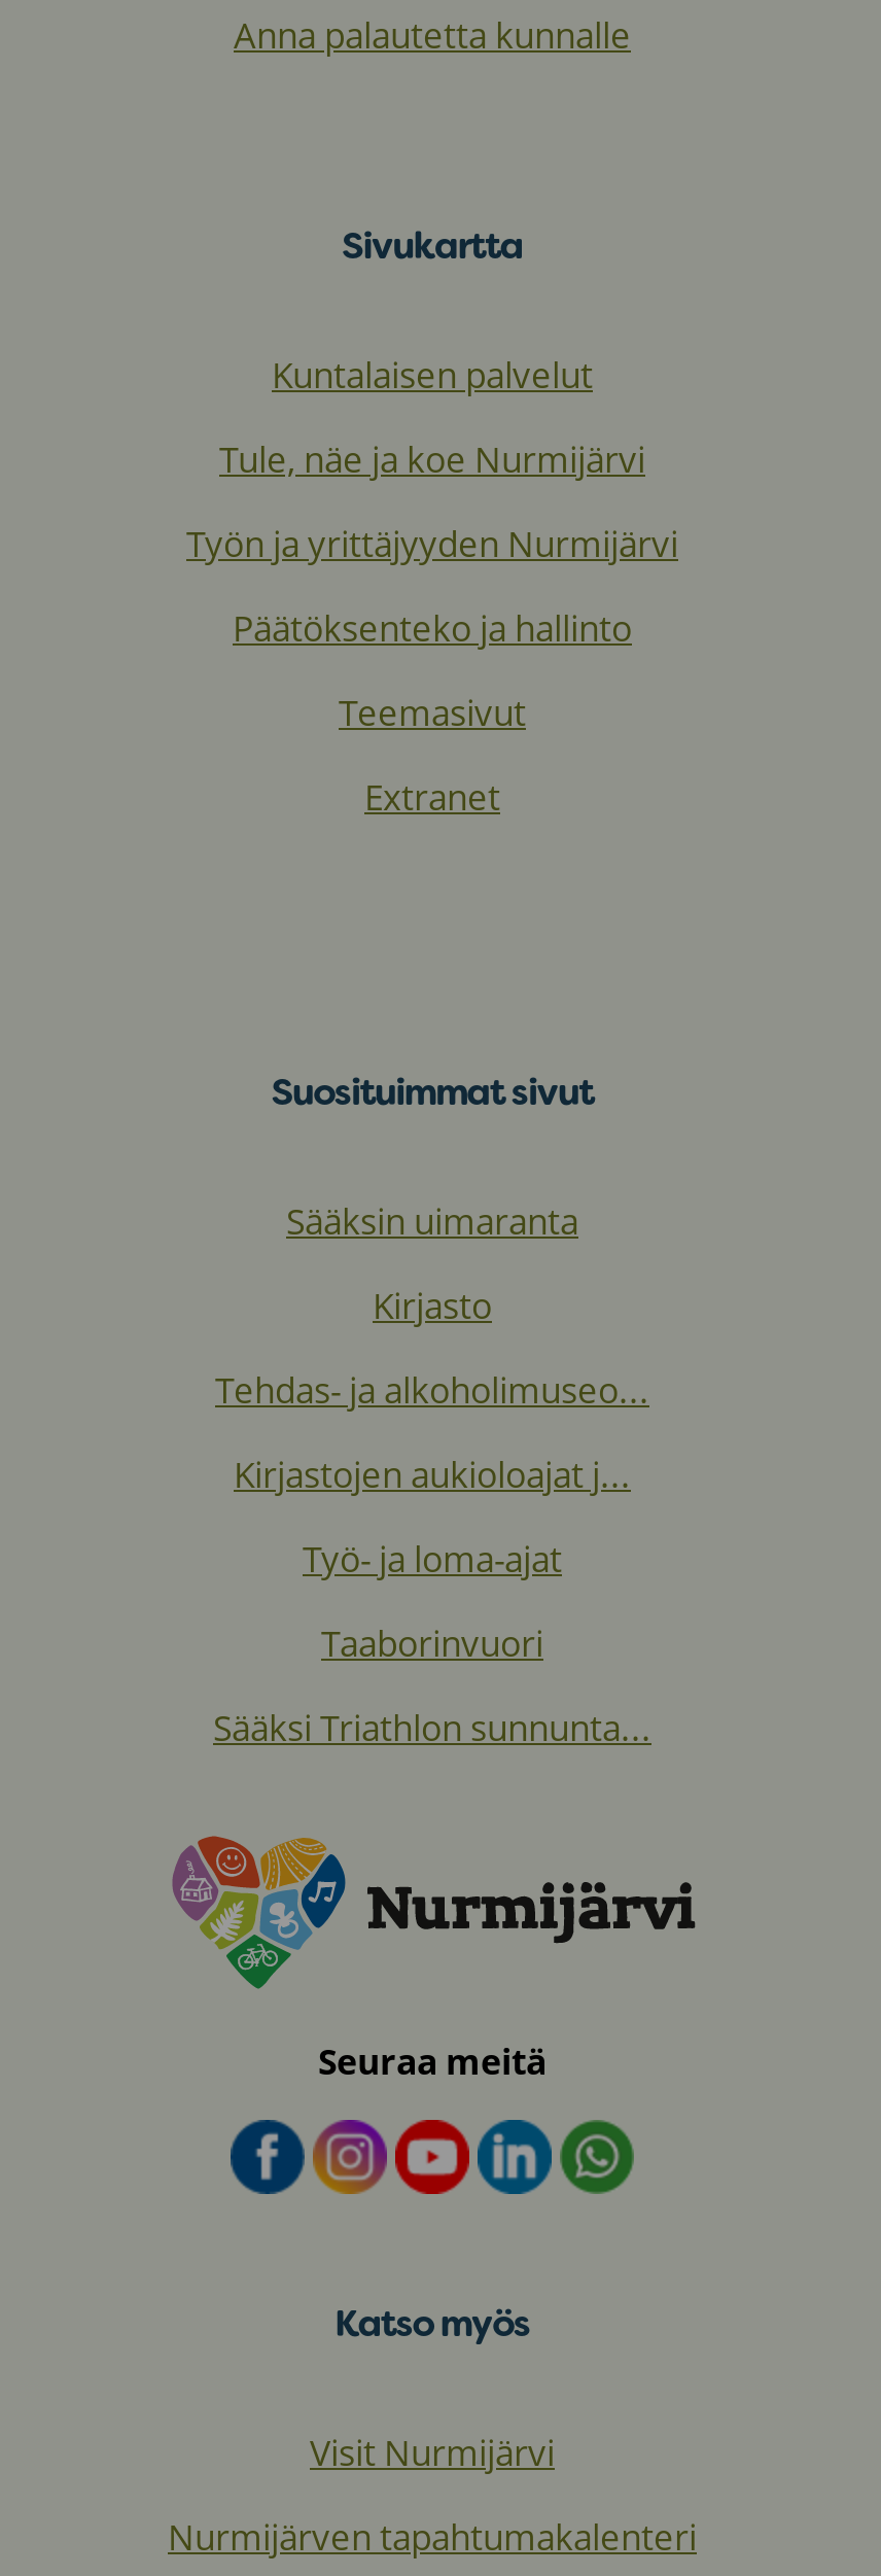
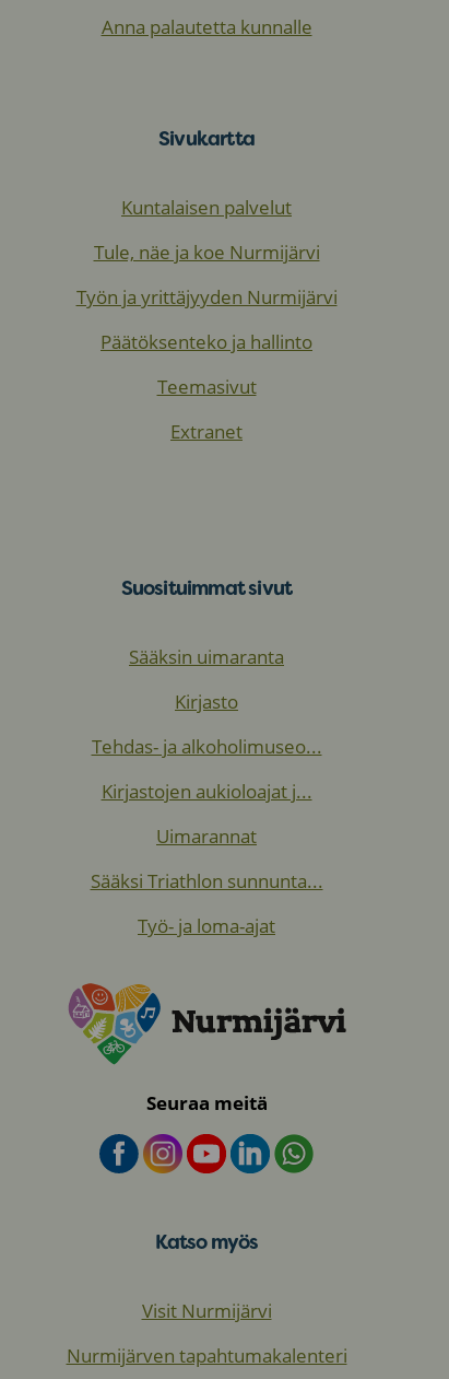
moved down: Työ- ja loma-ajat

- Taaborinvuori
+ Uimarannat

moved up: Sääksi Triathlon sunnunta...
